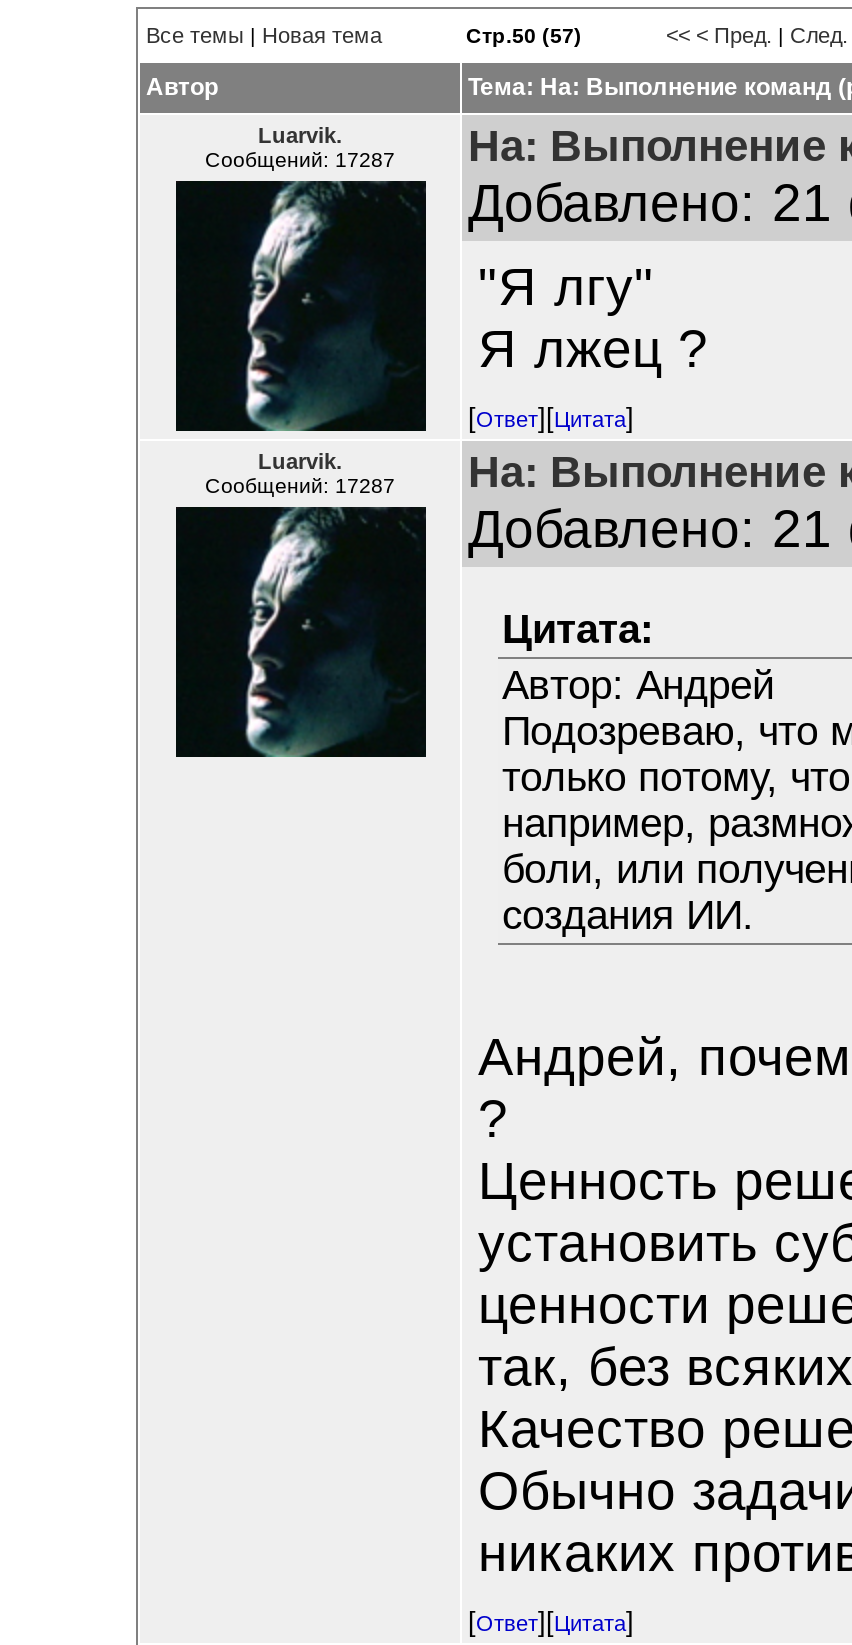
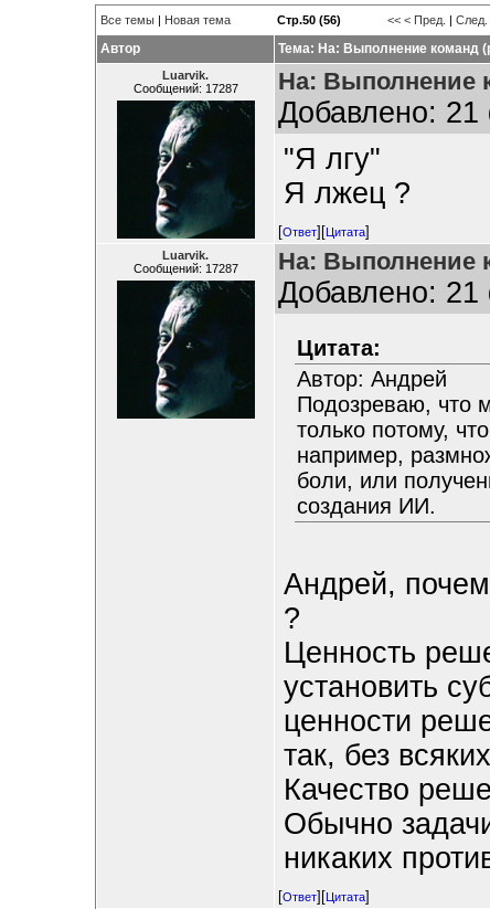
- Стр.50 (57)
+ Стр.50 (56)
